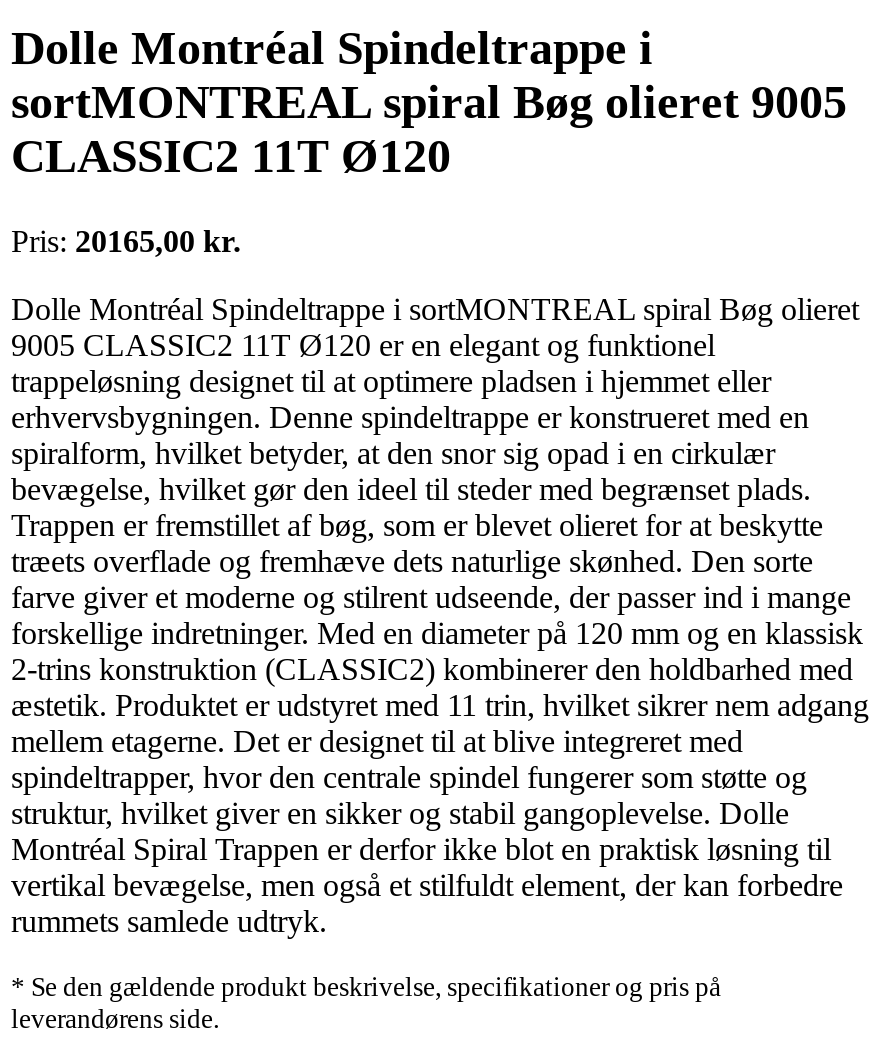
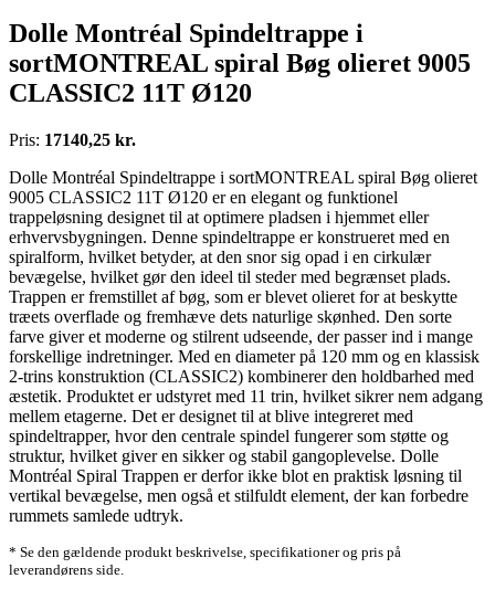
- Pris: 20165,00 kr.
+ Pris: 17140,25 kr.
